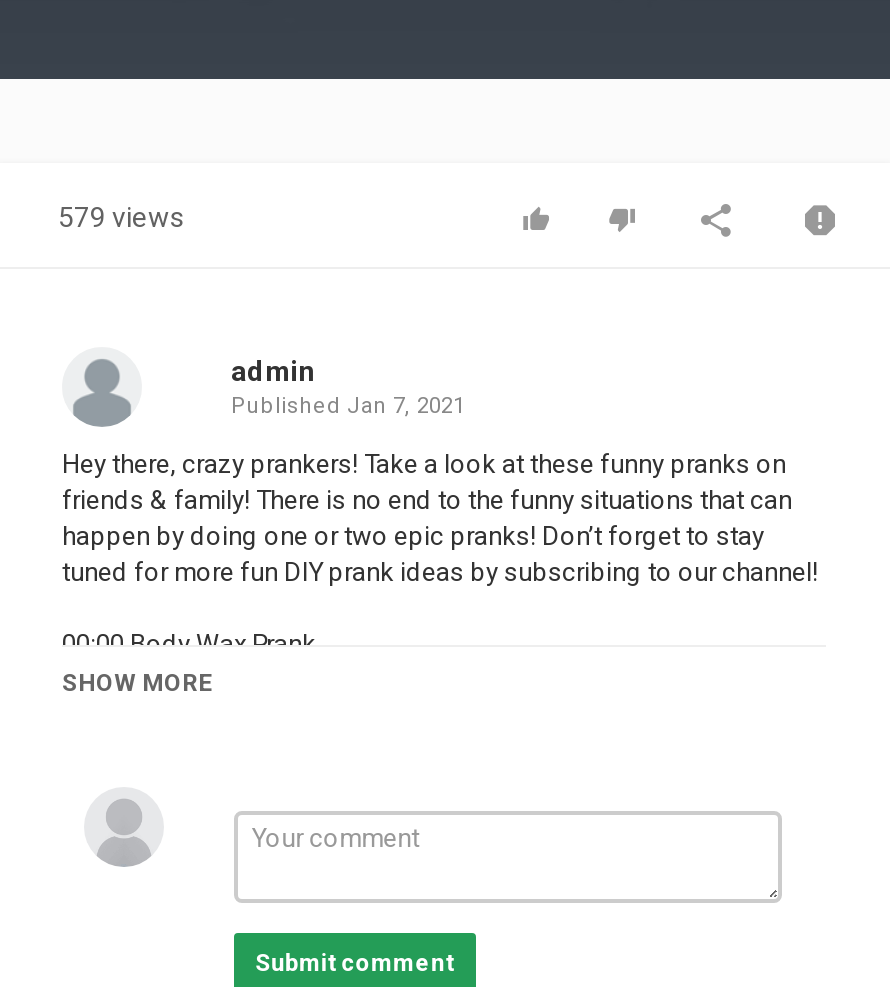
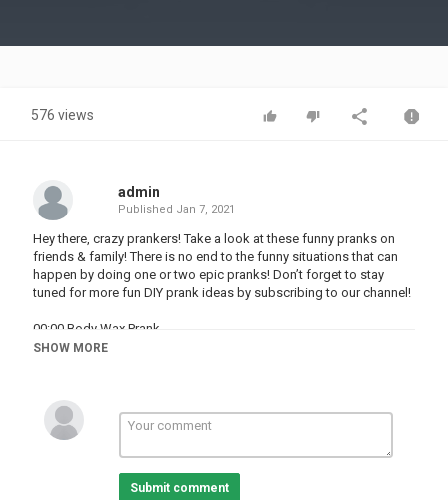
- 579 views
+ 576 views
